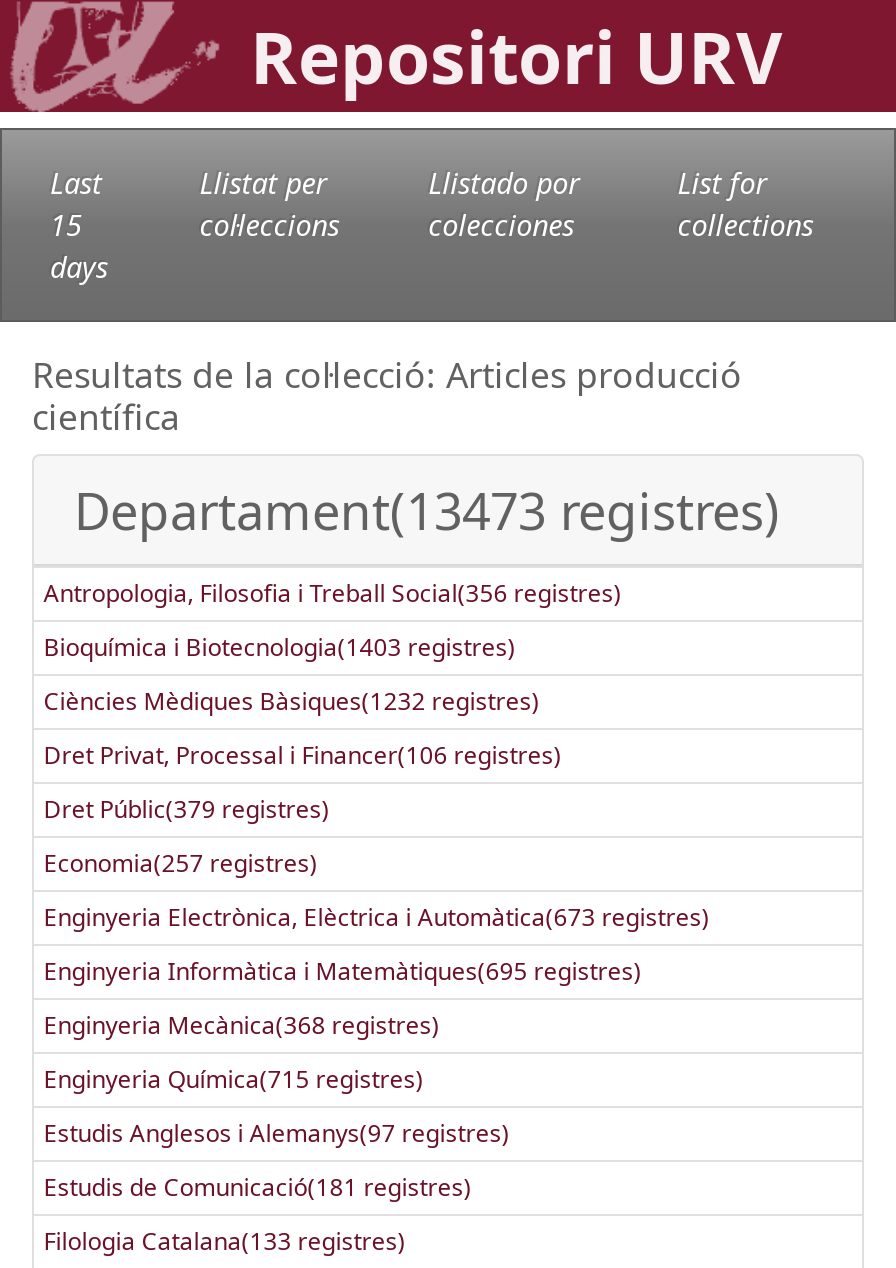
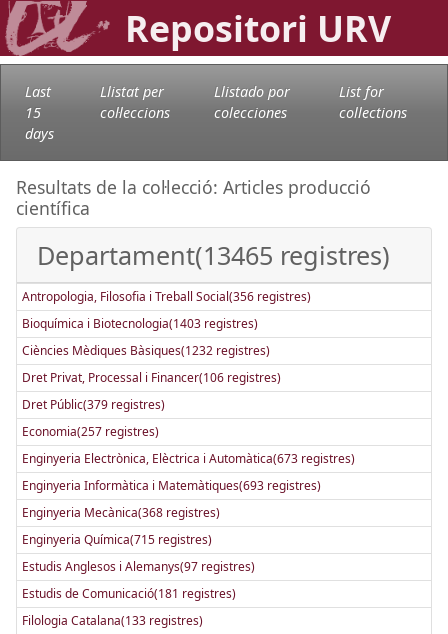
- Departament(13473 registres)
+ Departament(13465 registres)

- Enginyeria Informàtica i Matemàtiques(695 registres)
+ Enginyeria Informàtica i Matemàtiques(693 registres)
